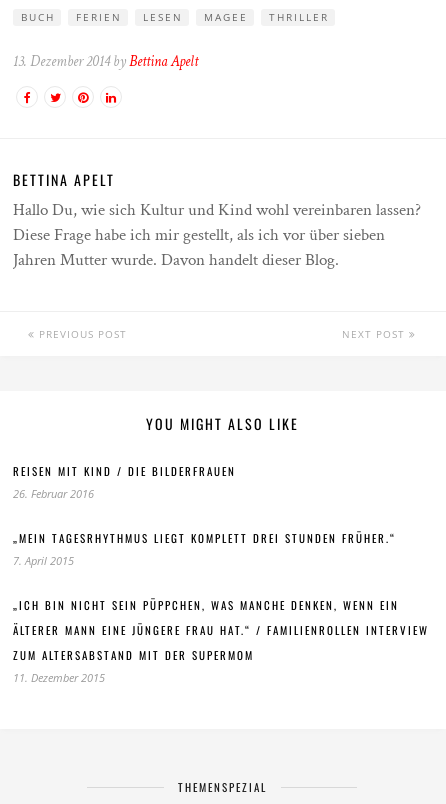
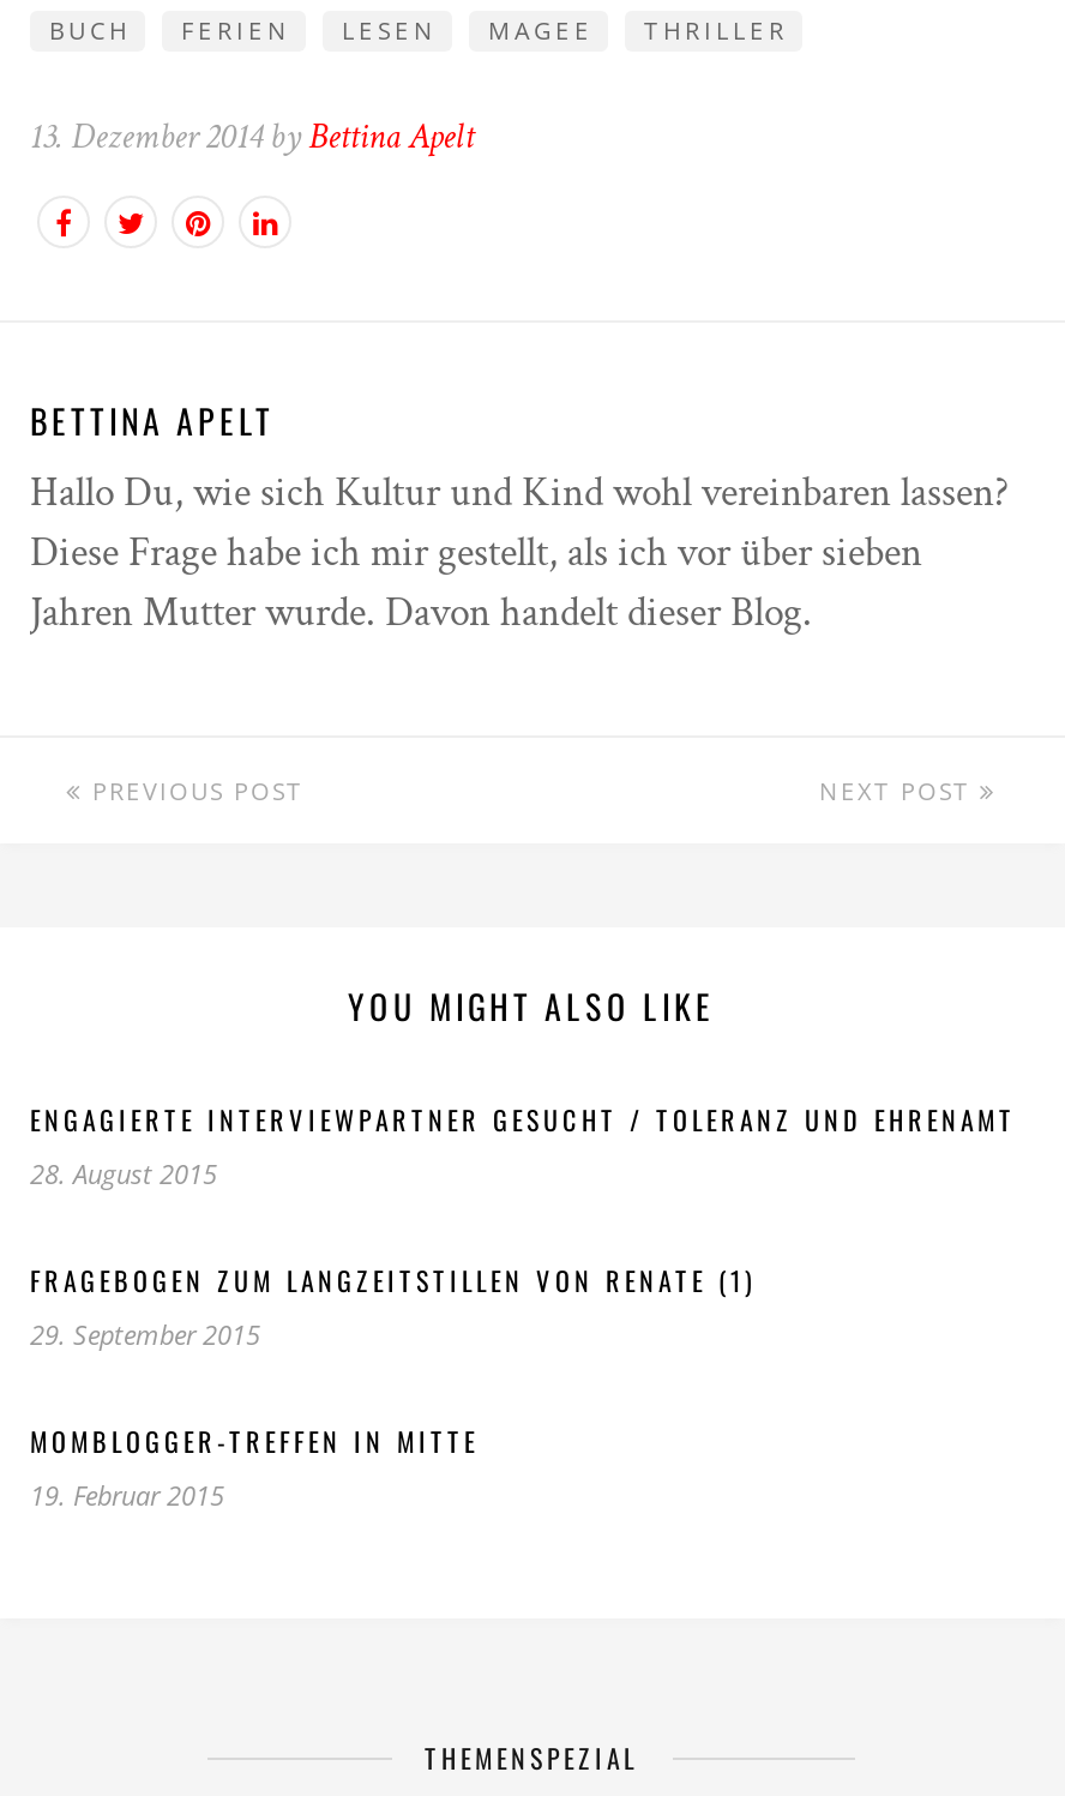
- REISEN MIT KIND / DIE BILDERFRAUEN
- 26. Februar 2016
- „MEIN TAGESRHYTHMUS LIEGT KOMPLETT DREI STUNDEN FRÜHER.“
- 7. April 2015
- „ICH BIN NICHT SEIN PÜPPCHEN, WAS MANCHE DENKEN, WENN EIN
- ÄLTERER MANN EINE JÜNGERE FRAU HAT.“ / FAMILIENROLLEN INTERVIEW
- ZUM ALTERSABSTAND MIT DER SUPERMOM
- 11. Dezember 2015
+ ENGAGIERTE INTERVIEWPARTNER GESUCHT / TOLERANZ UND EHRENAMT
+ 28. August 2015
+ FRAGEBOGEN ZUM LANGZEITSTILLEN VON RENATE (1)
+ 29. September 2015
+ MOMBLOGGER-TREFFEN IN MITTE
+ 19. Februar 2015
